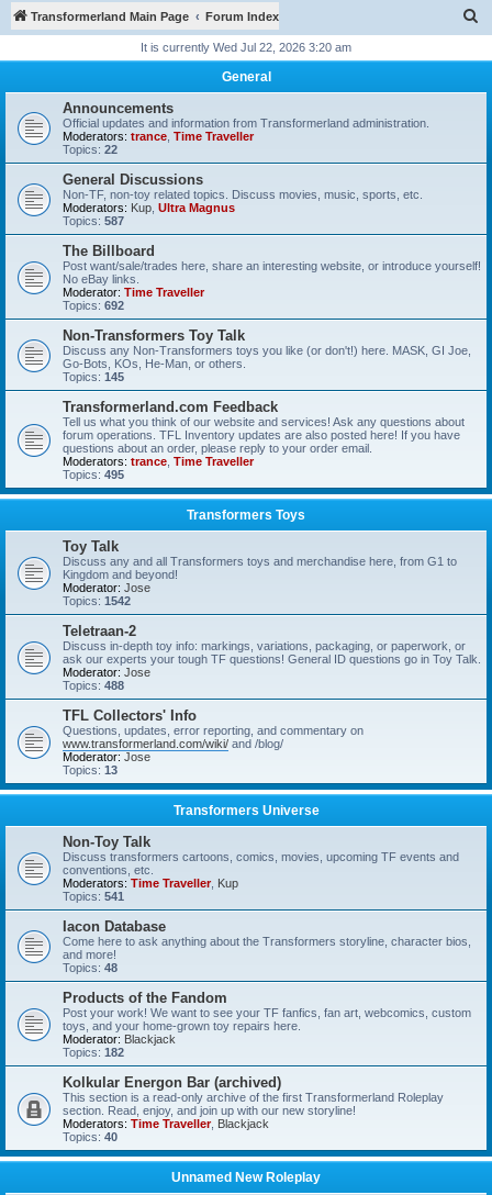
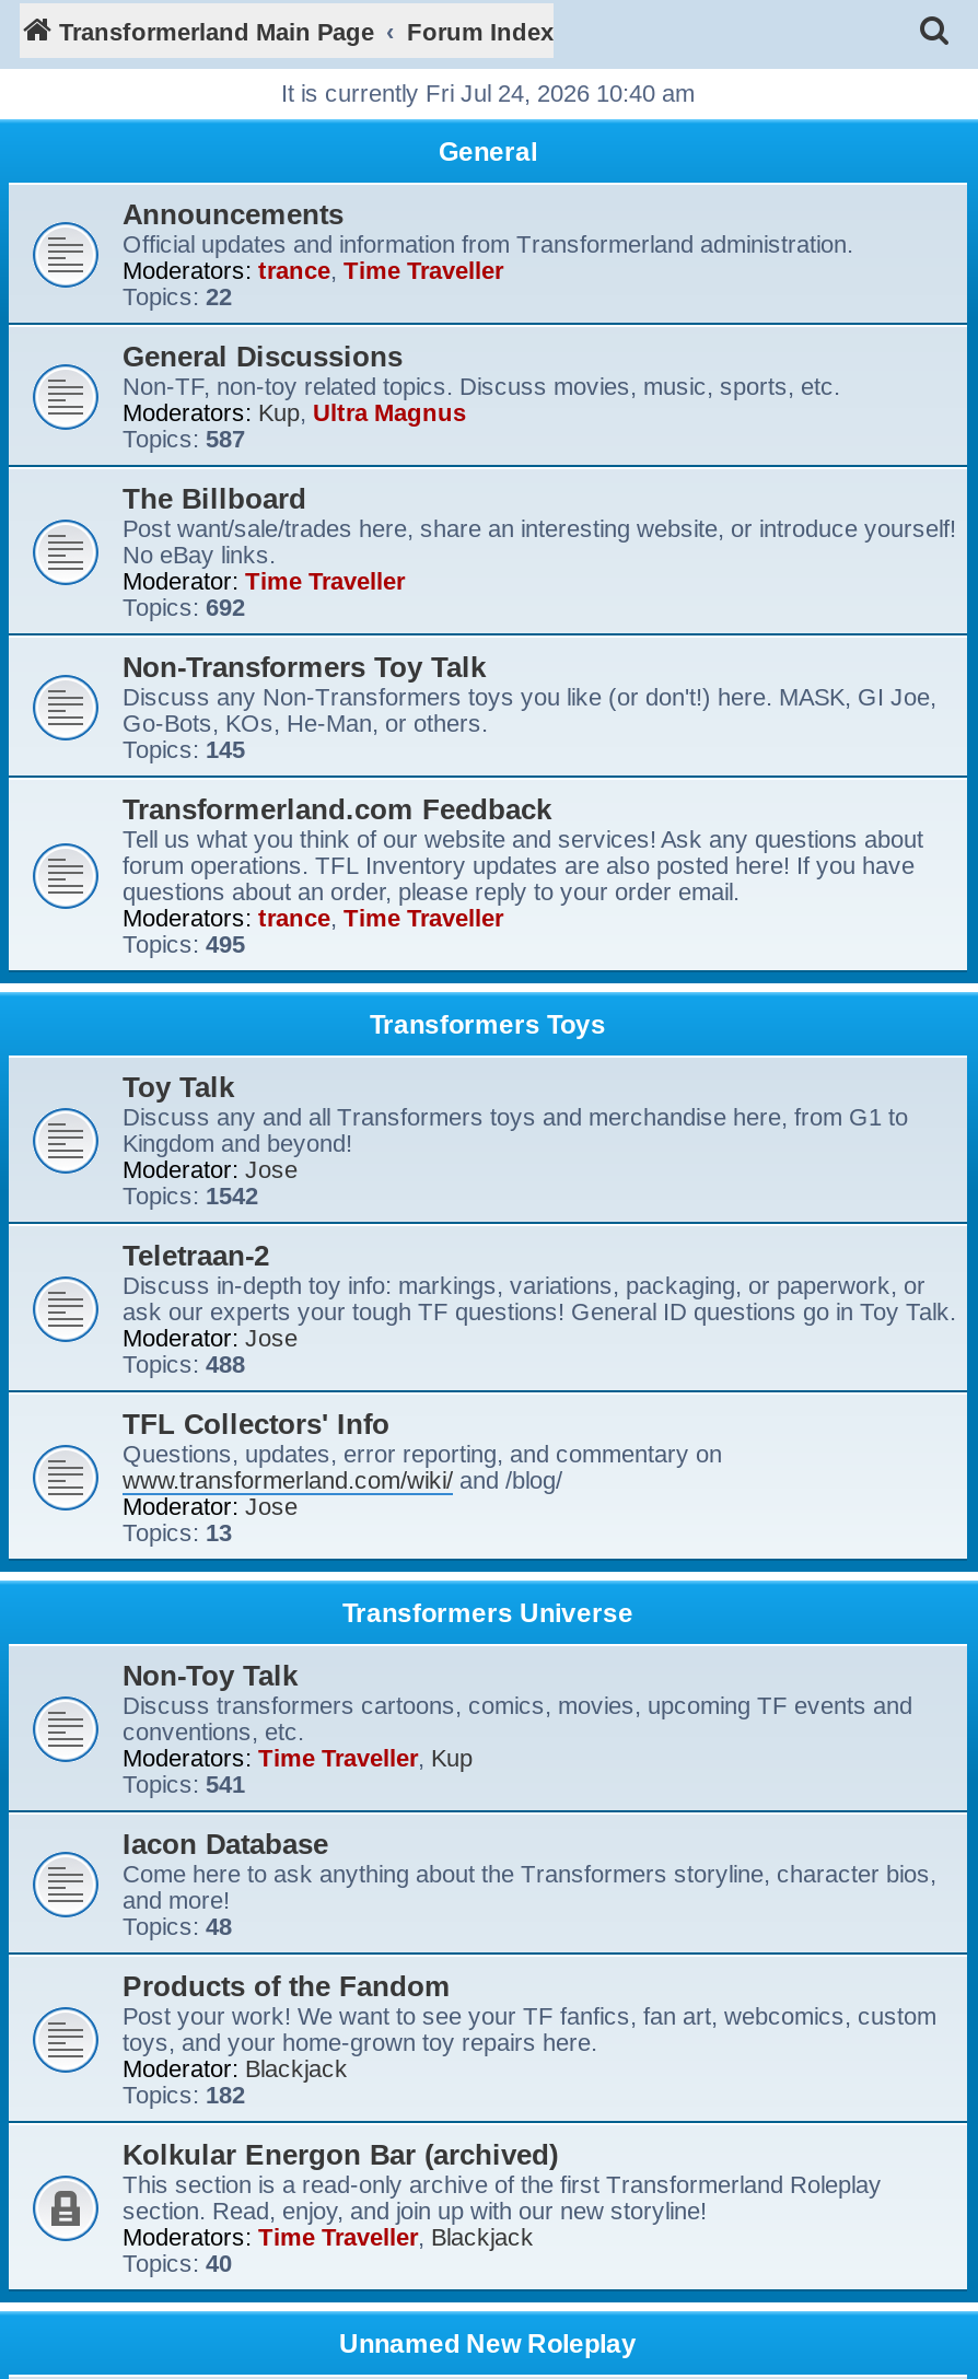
- It is currently Wed Jul 22, 2026 3:20 am
+ It is currently Fri Jul 24, 2026 10:40 am
